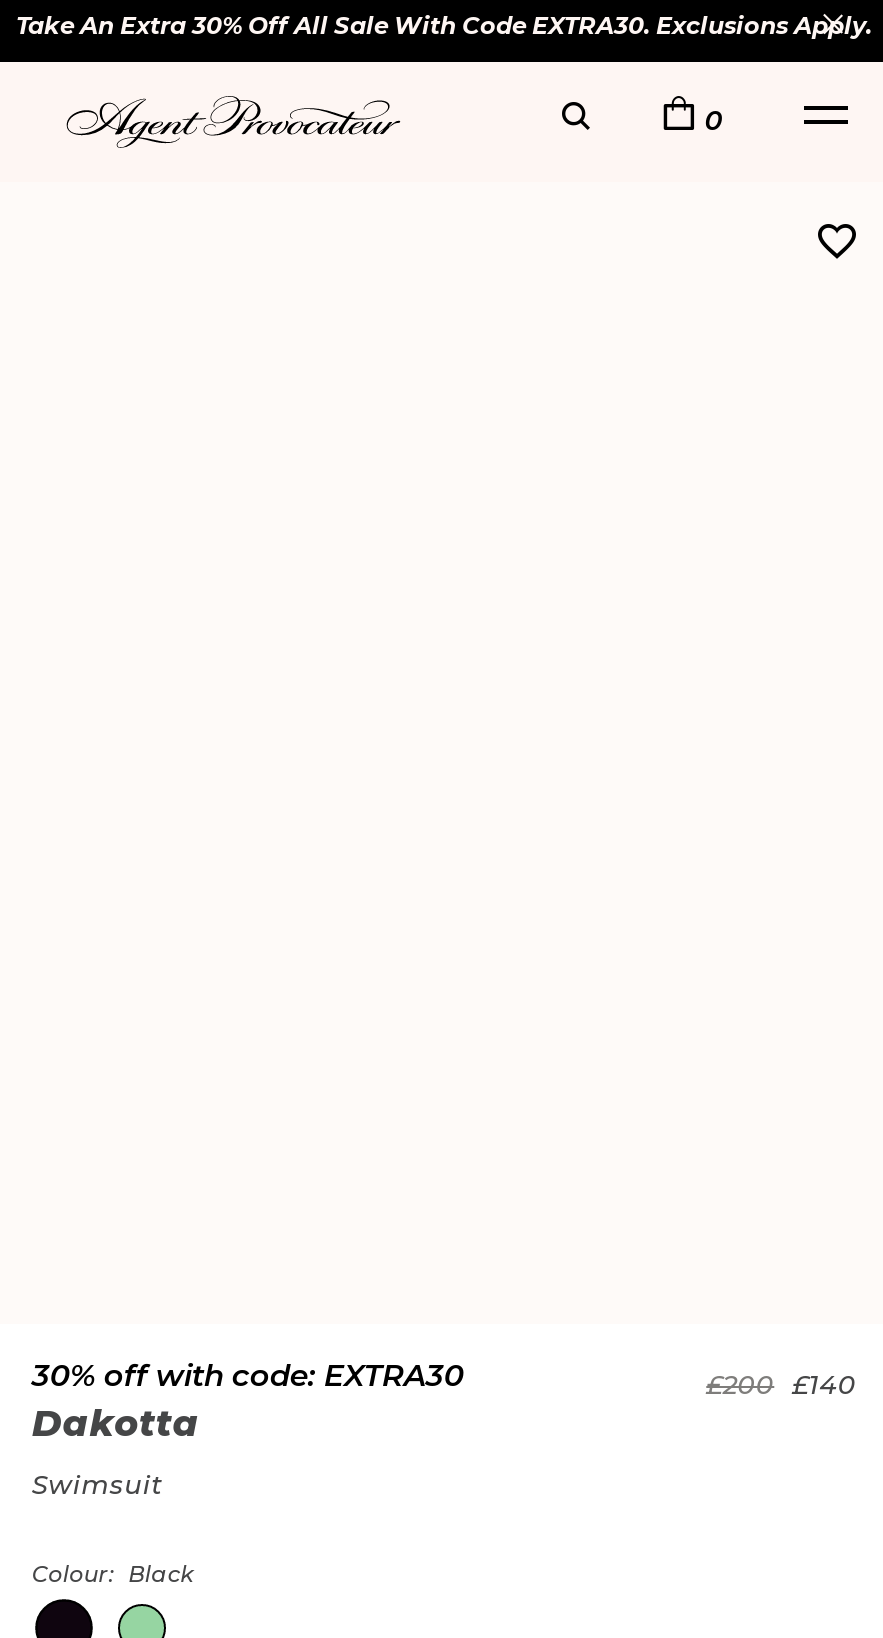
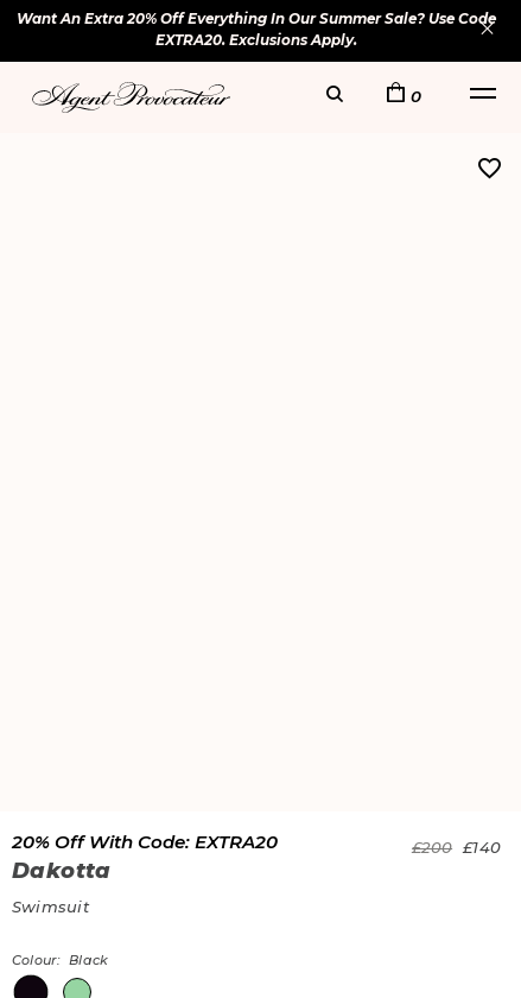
- Take An Extra 30% Off All Sale With Code EXTRA30. Exclusions Apply.
+ Want An Extra 20% Off Everything In Our Summer Sale? Use Code
+ EXTRA20. Exclusions Apply.

- 30% off with code: EXTRA30
+ 20% Off With Code: EXTRA20
